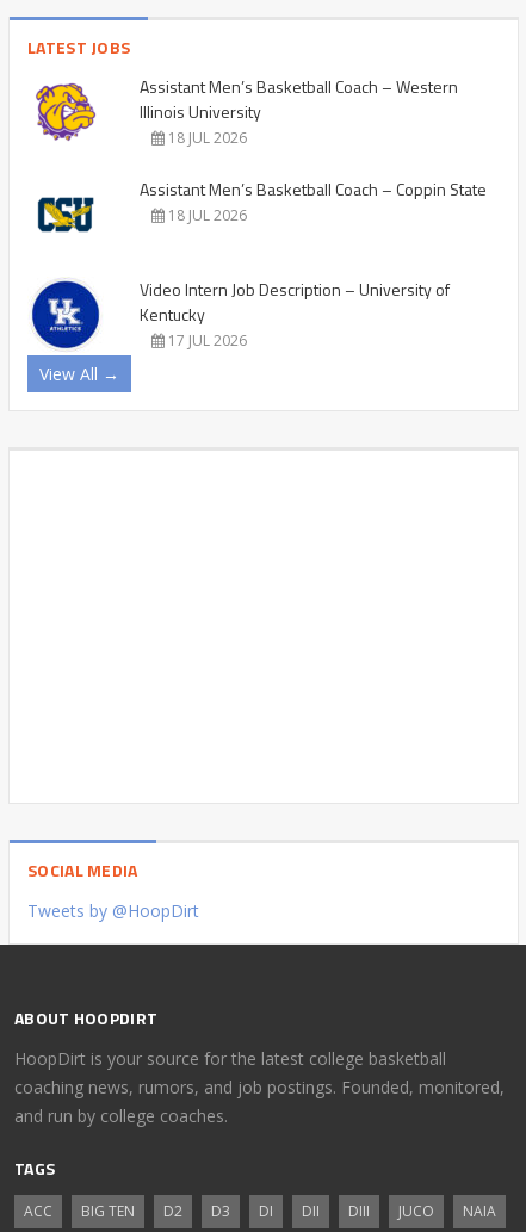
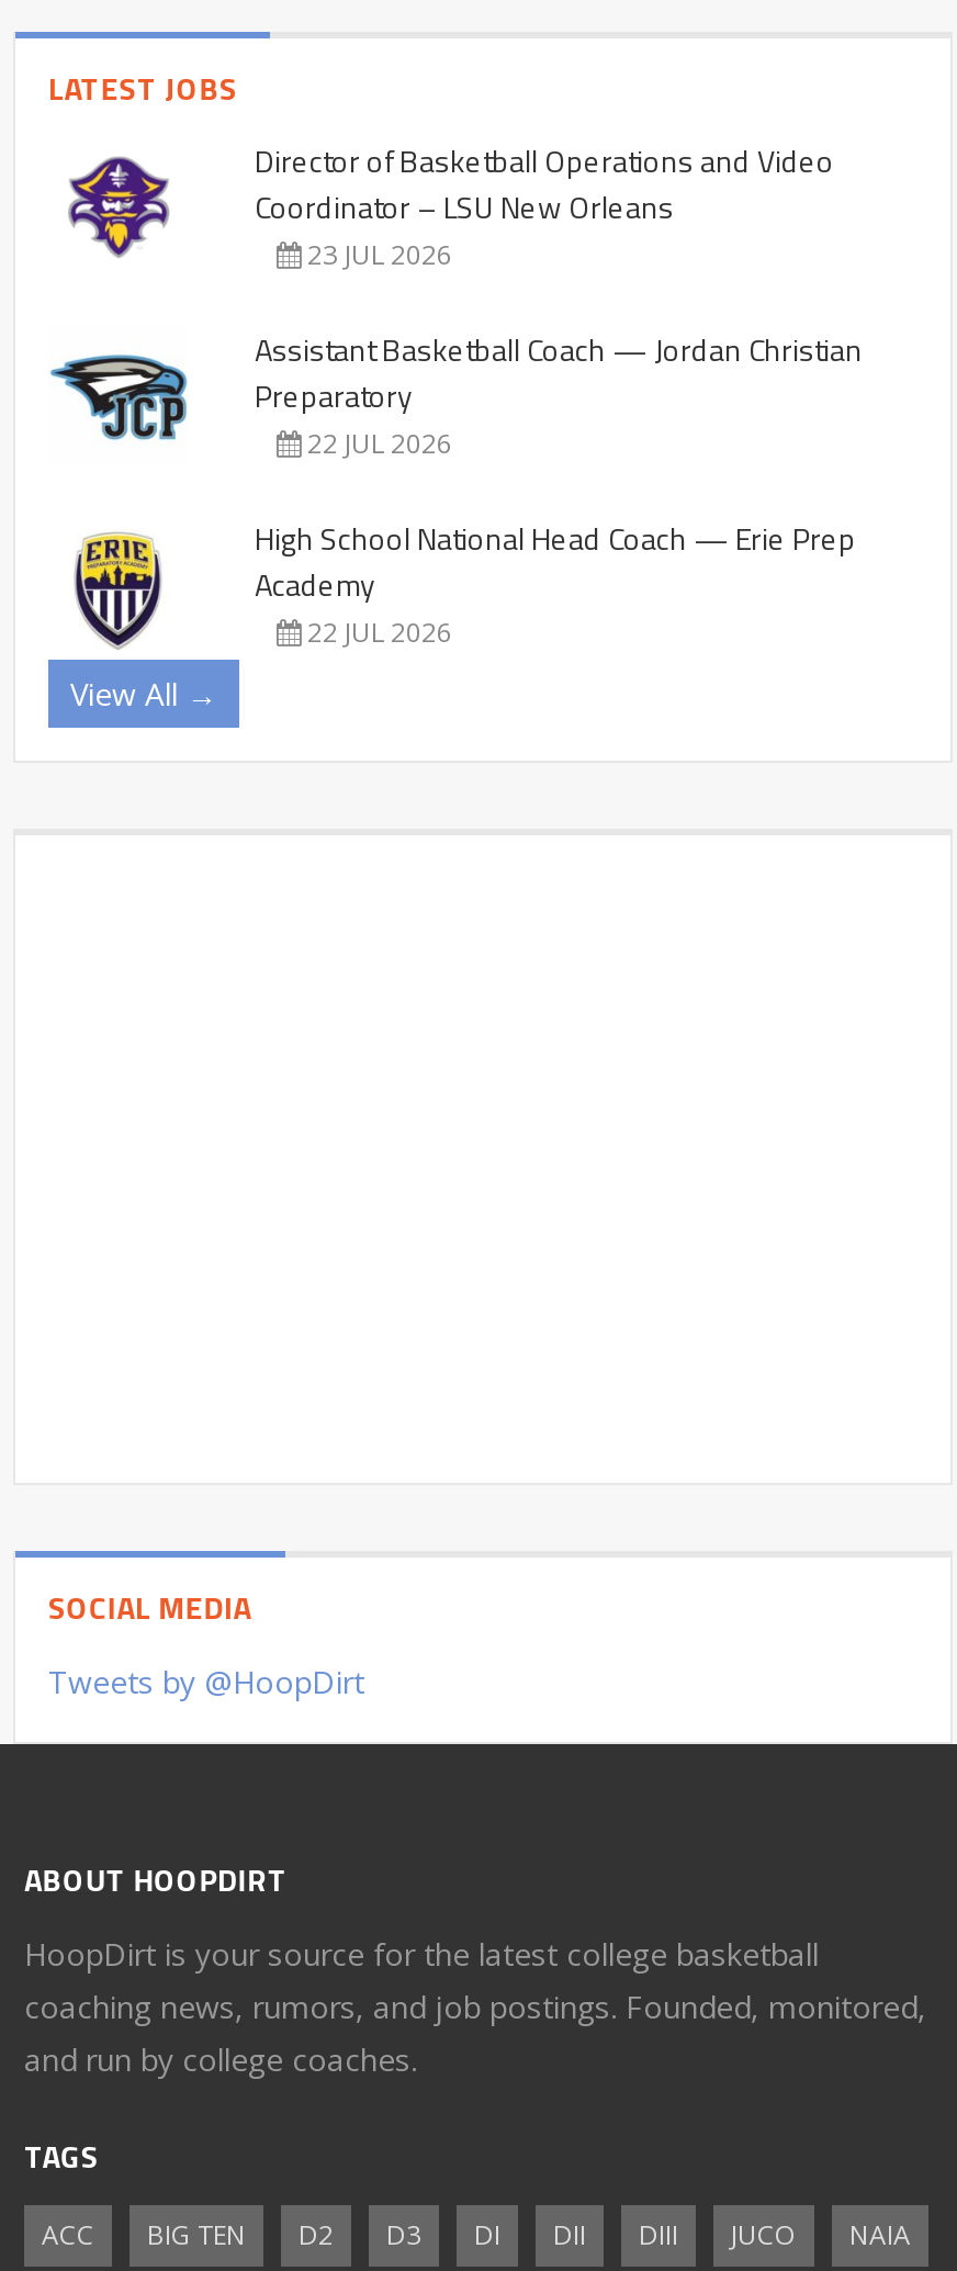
- [image]
- Assistant Men’s Basketball Coach – Western
- Illinois University
- 18 JUL 2026
+ [image]
+ Director of Basketball Operations and Video
+ Coordinator – LSU New Orleans
+ 23 JUL 2026

- [image]
- Assistant Men’s Basketball Coach – Coppin State
- 18 JUL 2026
+ [image]
+ Assistant Basketball Coach — Jordan Christian
+ Preparatory
+ 22 JUL 2026

- [image]
- Video Intern Job Description – University of
- Kentucky
- 17 JUL 2026
+ [image]
+ High School National Head Coach — Erie Prep
+ Academy
+ 22 JUL 2026
